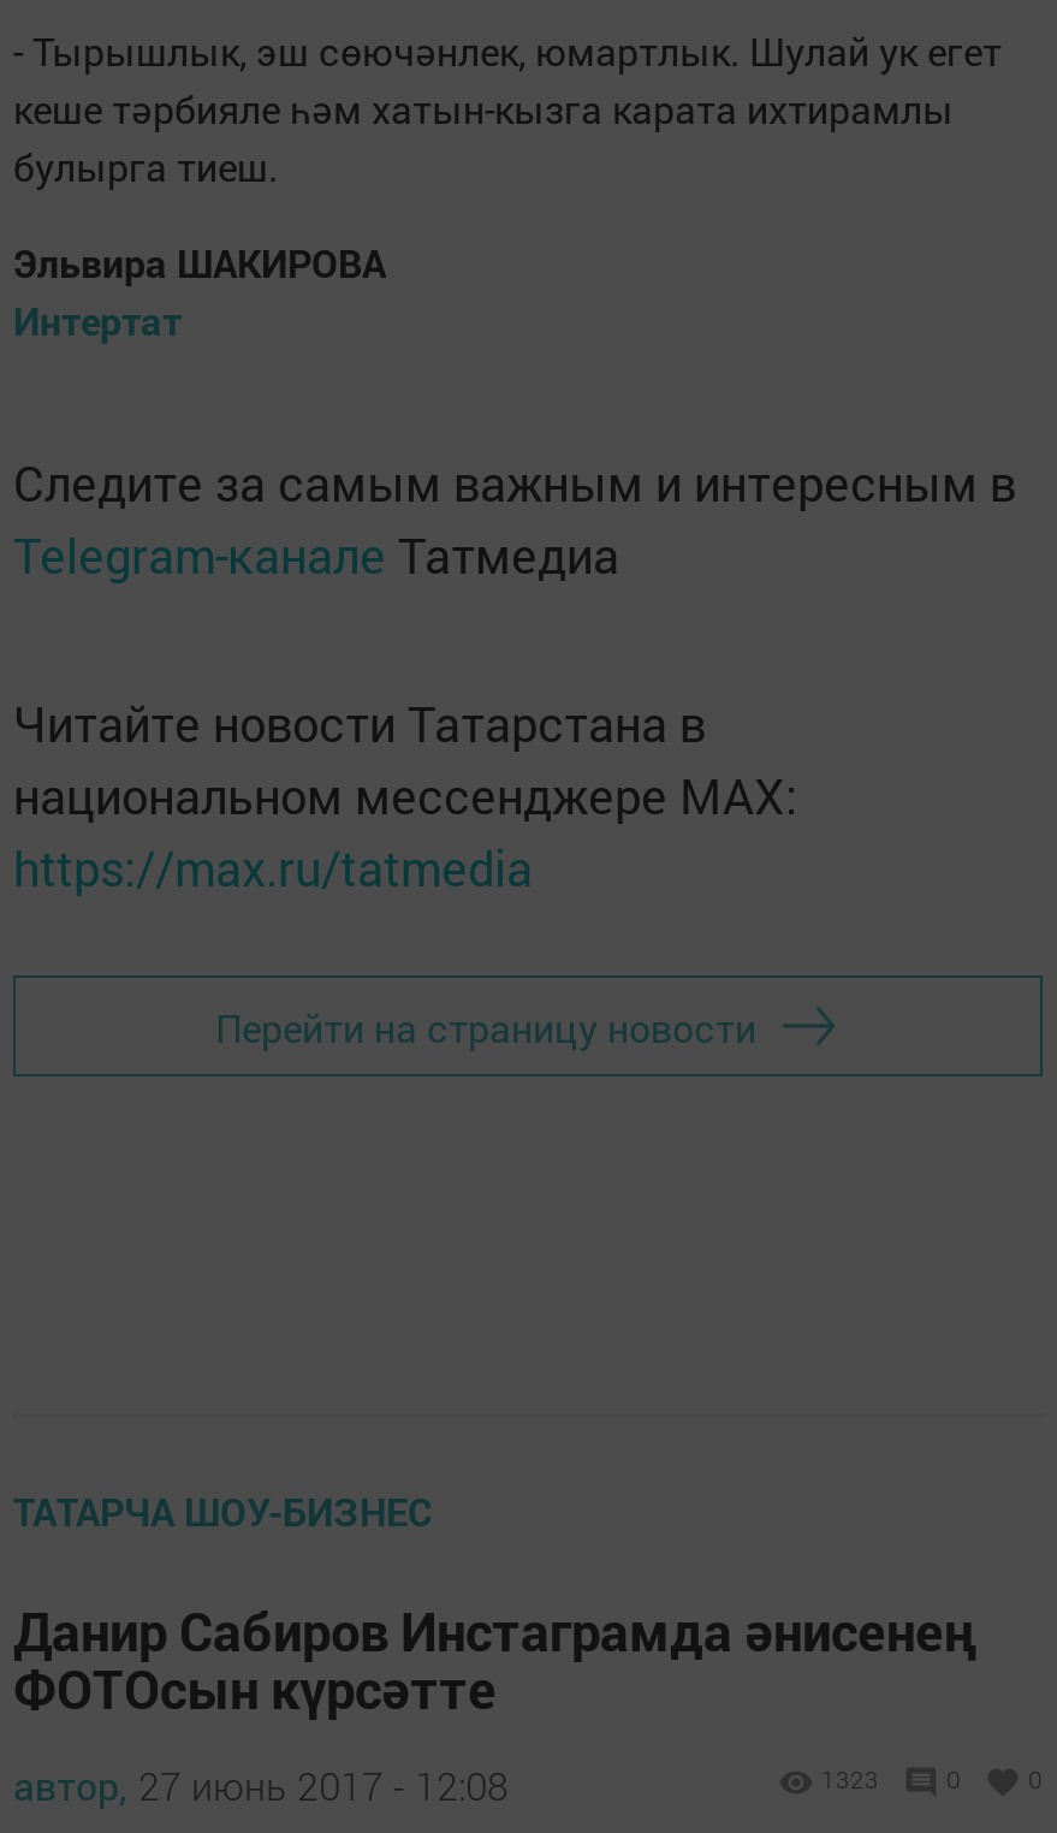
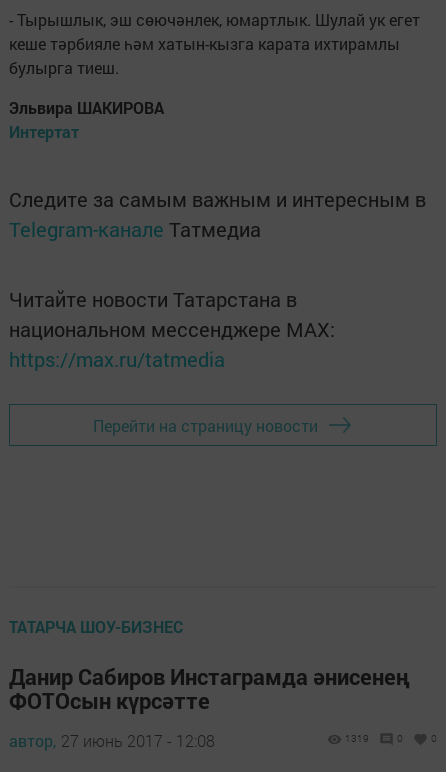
- 1323
+ 1319
